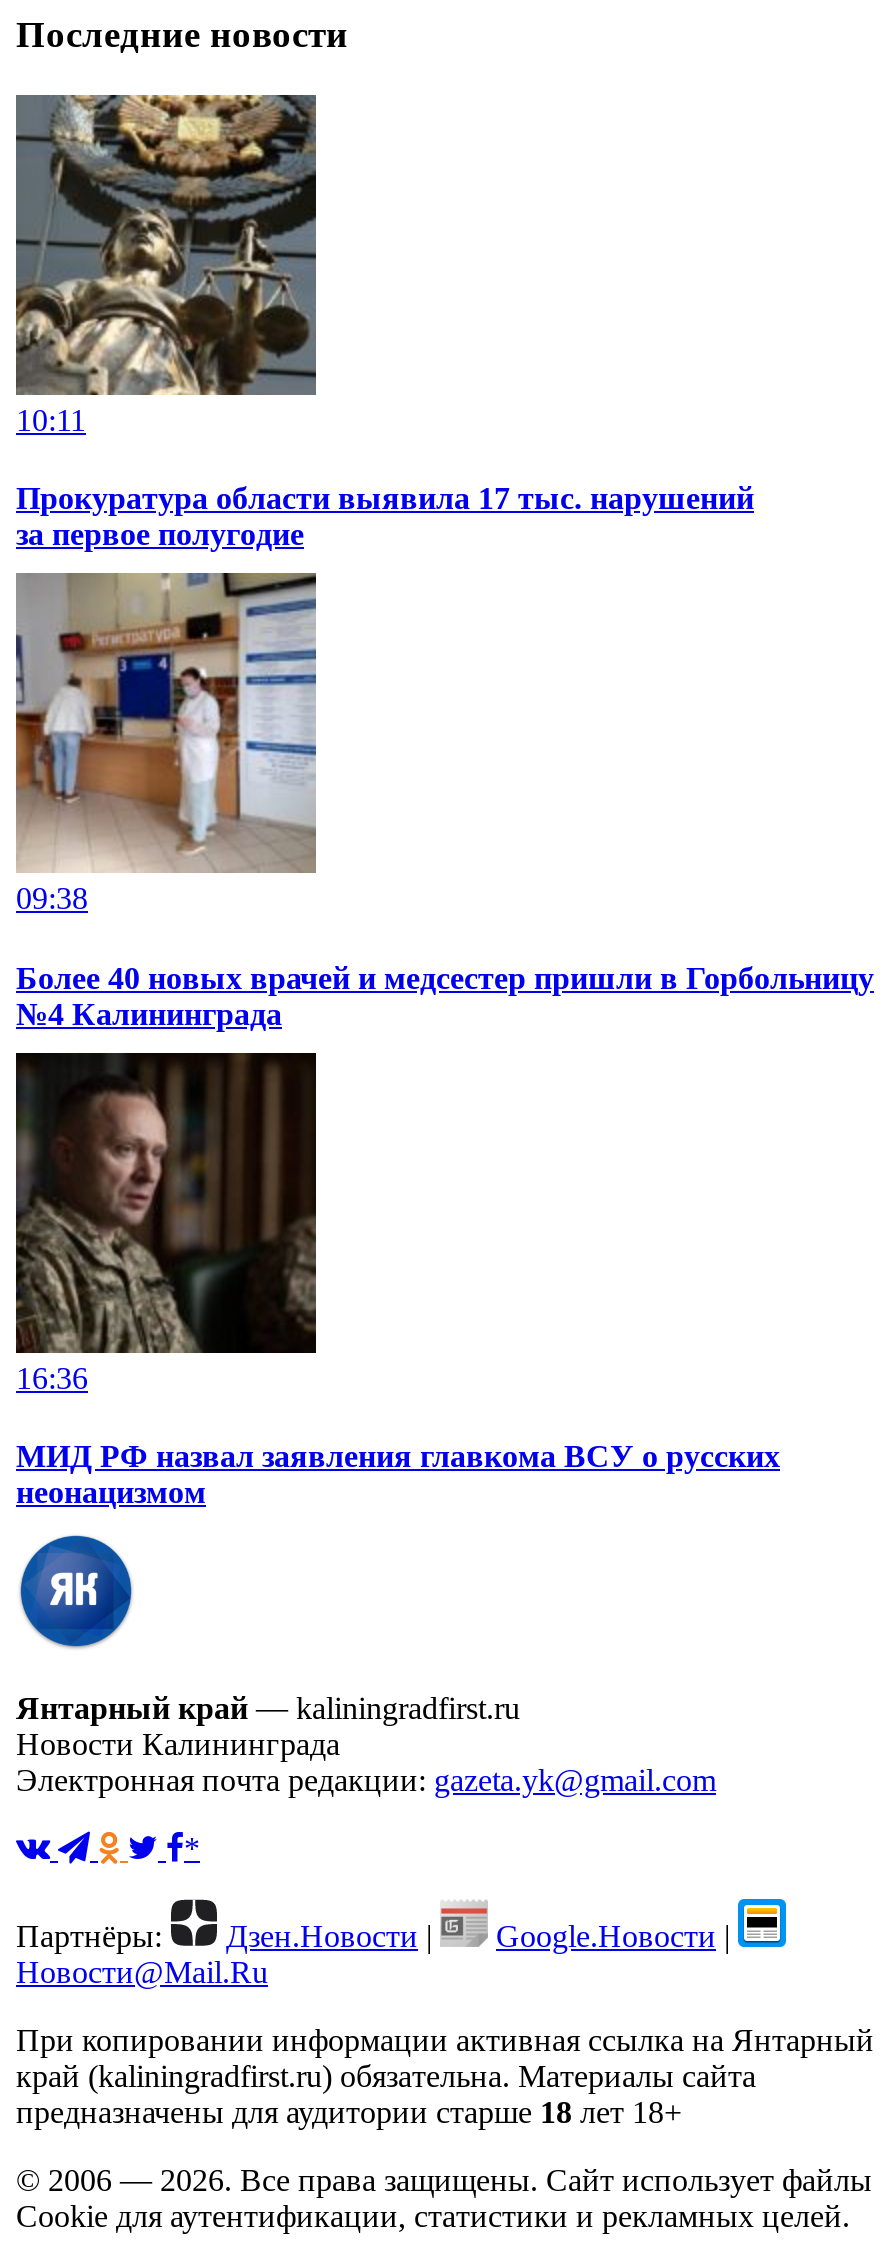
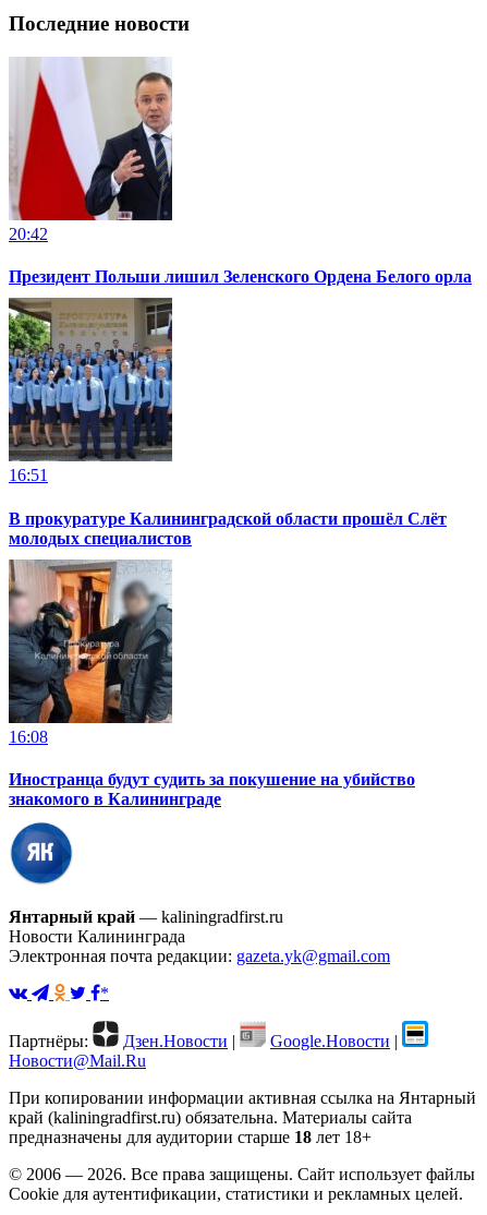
- [image]
- 10:11
+ [image]
+ 20:42

- Прокуратура области выявила 17 тыс. нарушений
- за первое полугодие
+ Президент Польши лишил Зеленского Ордена Белого орла

- [image]
- 09:38
+ [image]
+ 16:51

- Более 40 новых врачей и медсестер пришли в Горбольницу
- №4 Калининграда
+ В прокуратуре Калининградской области прошёл Слёт
+ молодых специалистов

- [image]
- 16:36
+ [image]
+ 16:08

- МИД РФ назвал заявления главкома ВСУ о русских
- неонацизмом
+ Иностранца будут судить за покушение на убийство
+ знакомого в Калининграде
